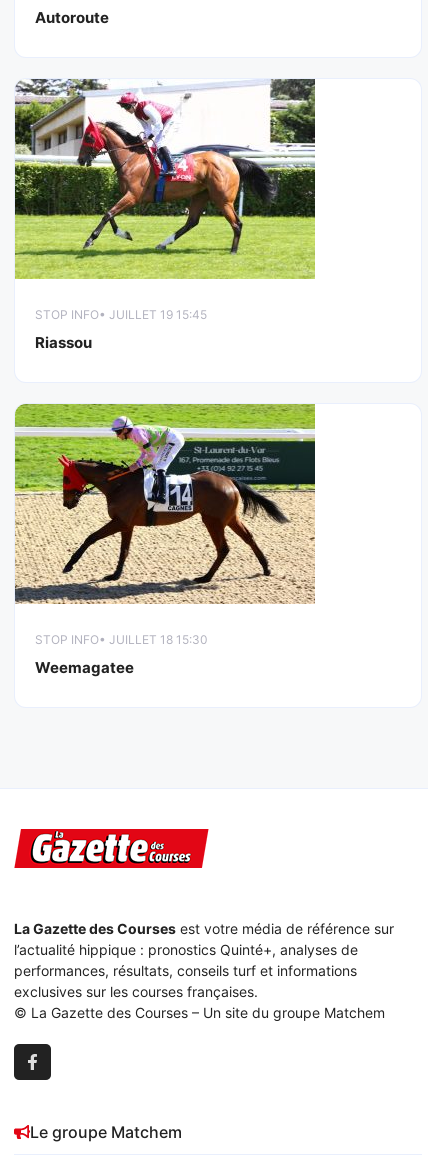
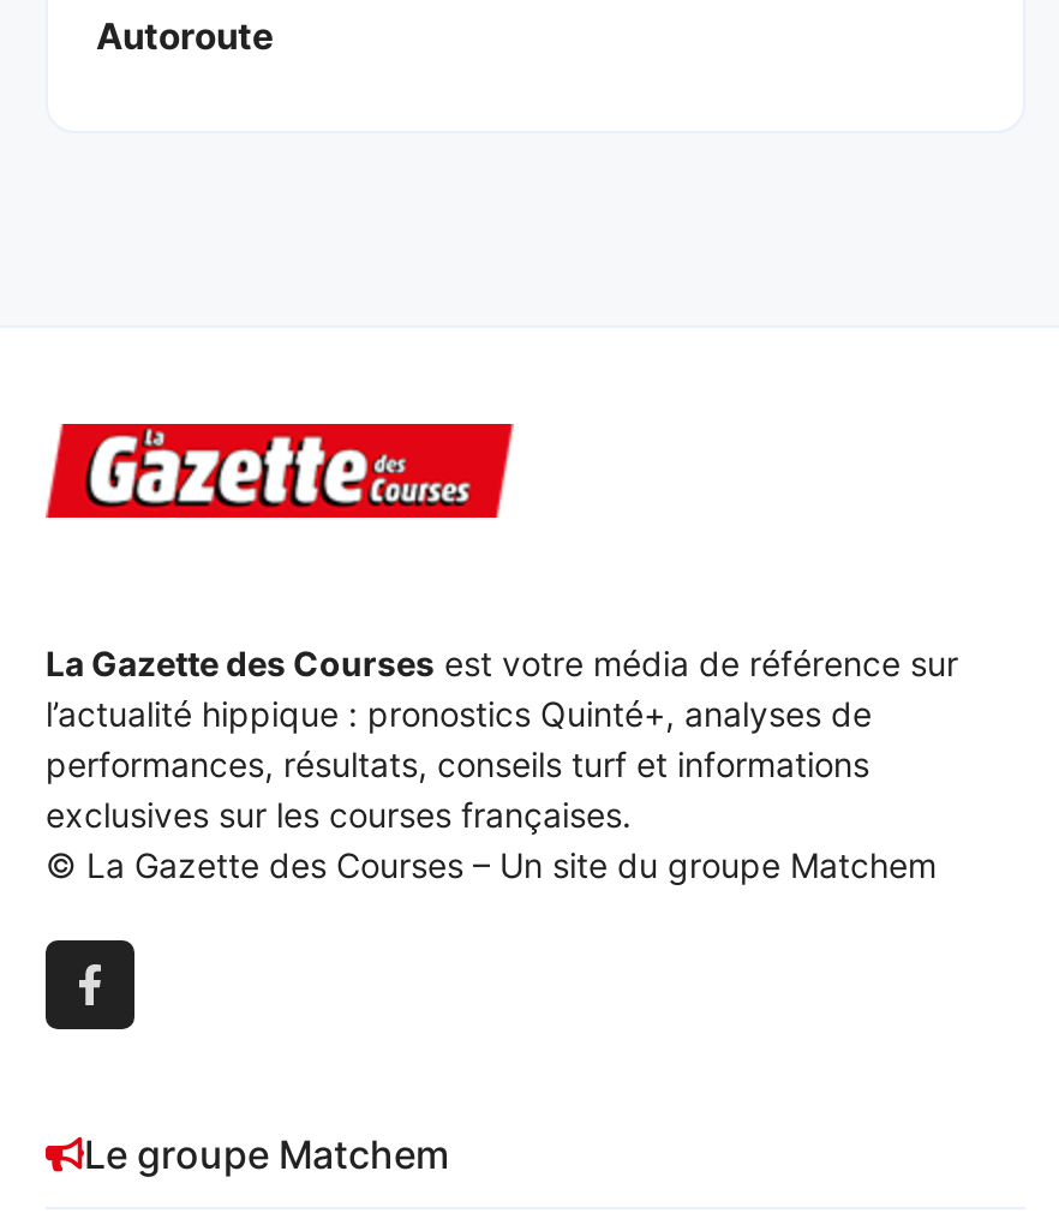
- [image]
- STOP INFO• JUILLET 19 15:45
- Riassou

- [image]
- STOP INFO• JUILLET 18 15:30
- Weemagatee
